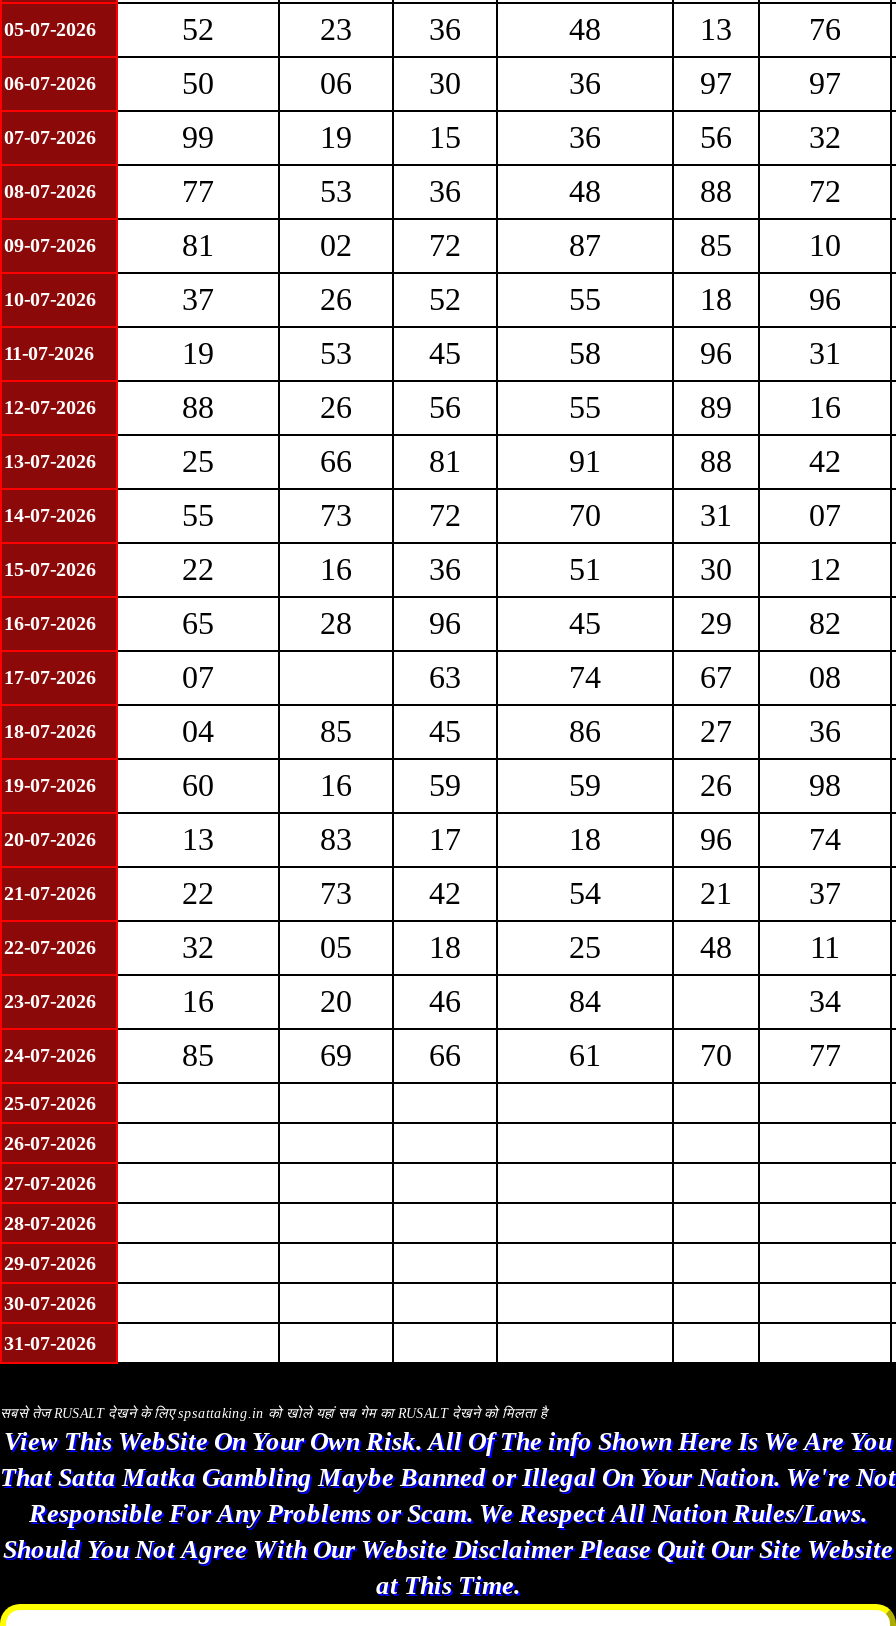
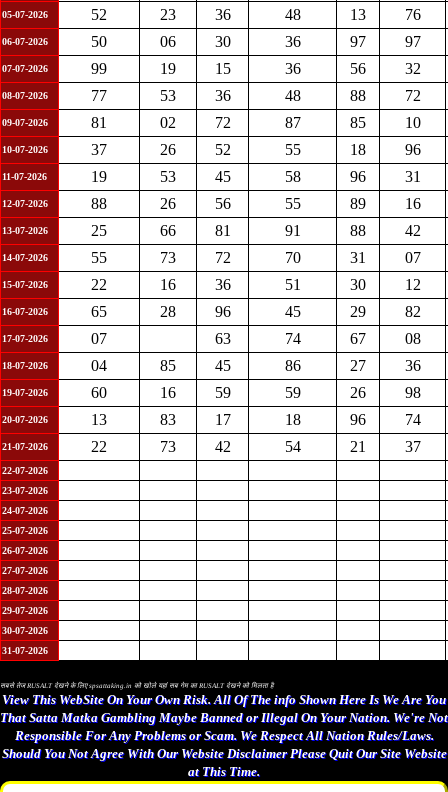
- 32
- 05
- 18
- 25
- 48
- 11

- 16
- 20
- 46
- 84
- 34

- 85
- 69
- 66
- 61
- 70
- 77
